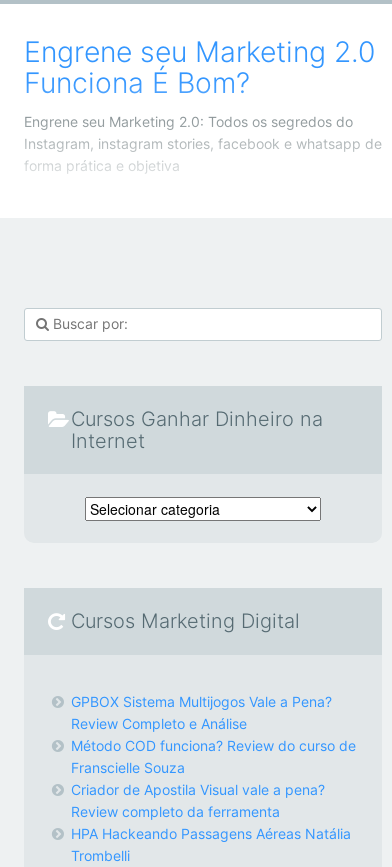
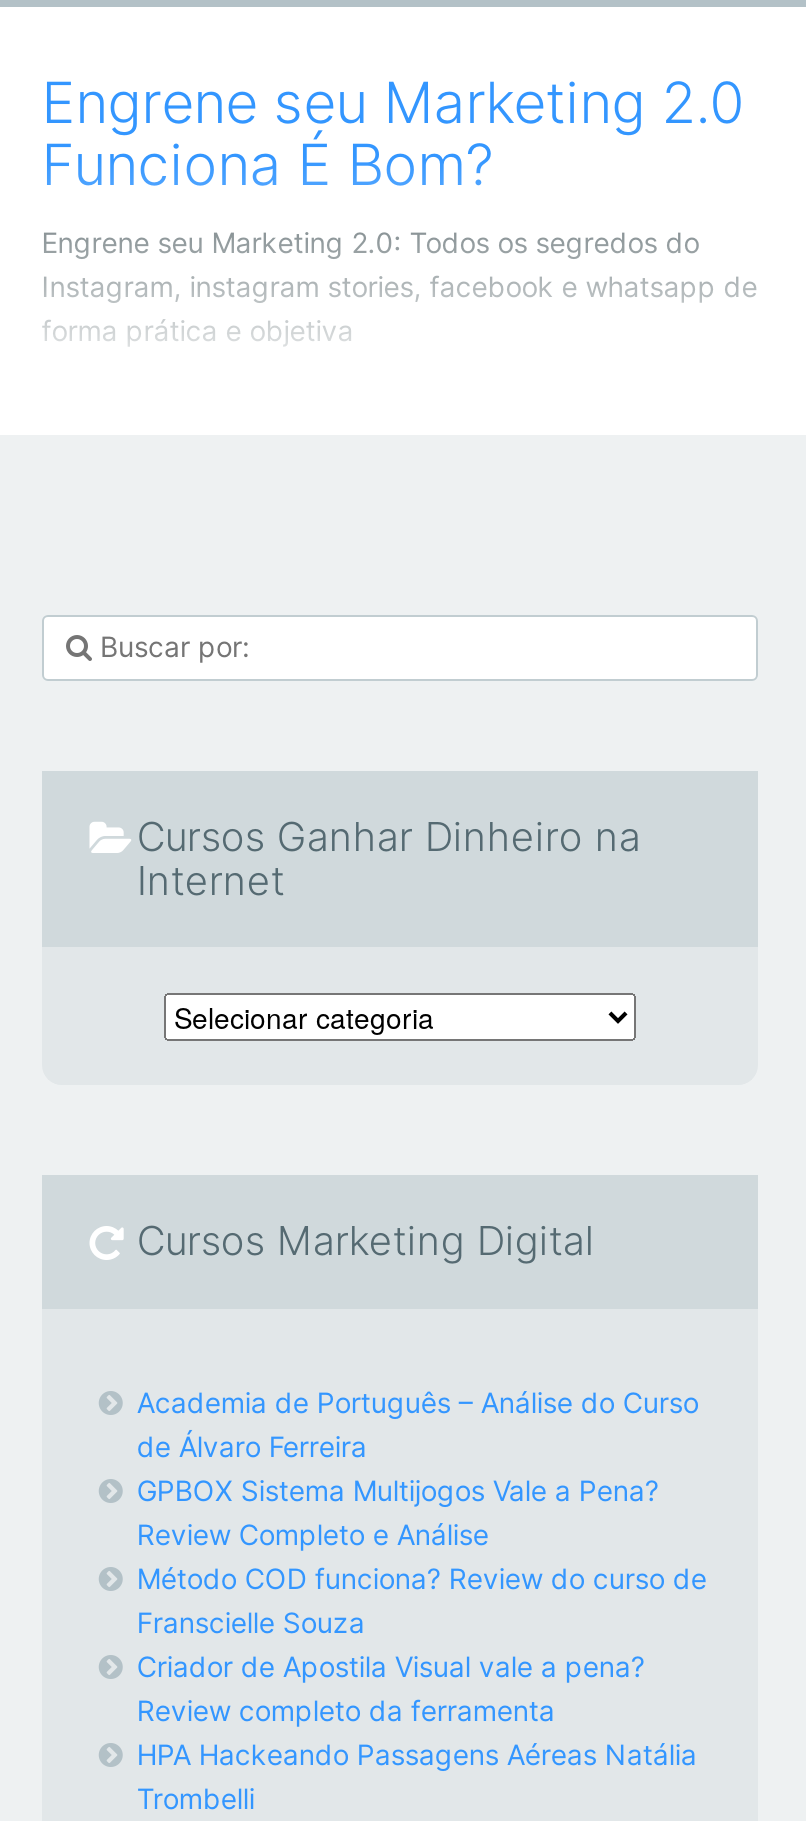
+ Academia de Português – Análise do Curso
+ de Álvaro Ferreira
